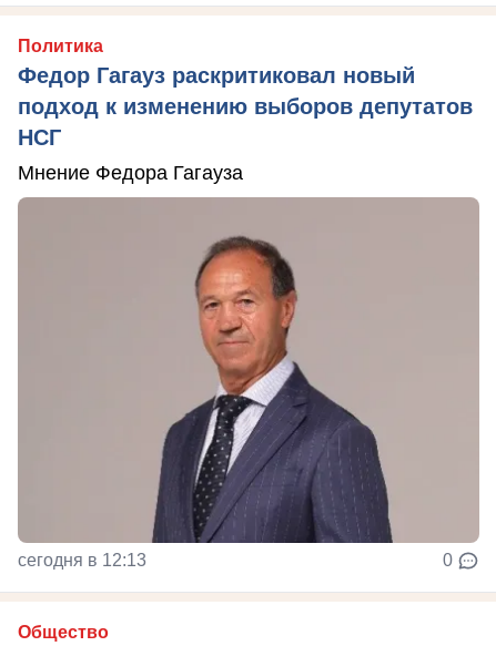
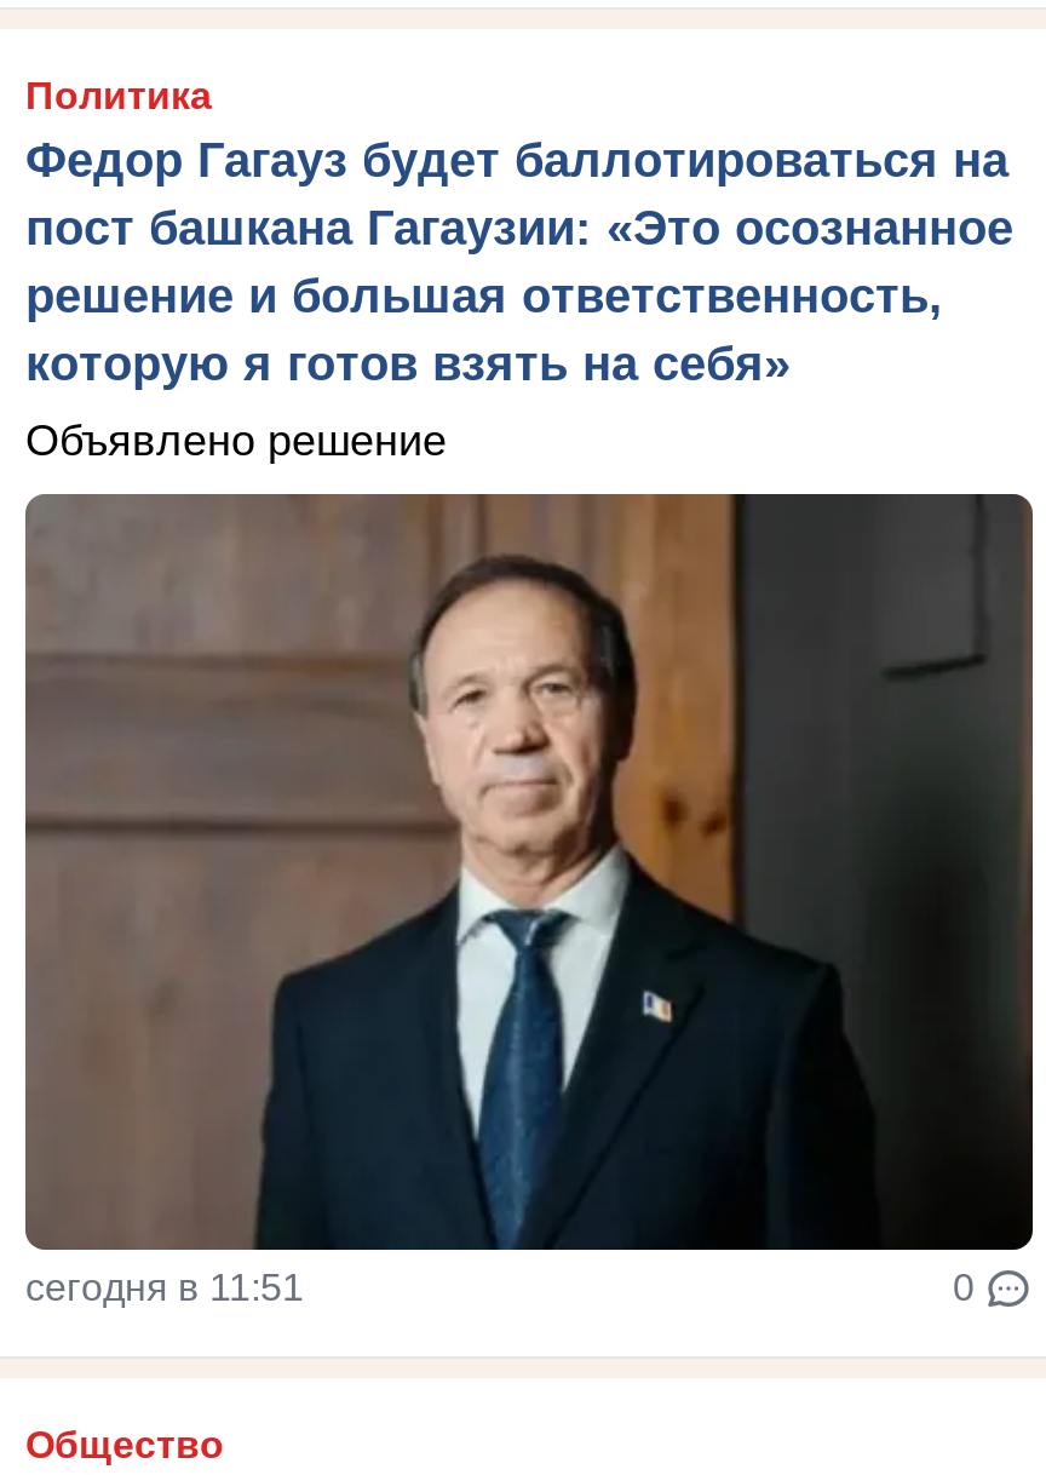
- Федор Гагауз раскритиковал новый
- подход к изменению выборов депутатов
- НСГ
+ Федор Гагауз будет баллотироваться на
+ пост башкана Гагаузии: «Это осознанное
+ решение и большая ответственность,
+ которую я готов взять на себя»

- Мнение Федора Гагауза
+ Объявлено решение

- [image]
- сегодня в 12:13
+ [image]
+ сегодня в 11:51
